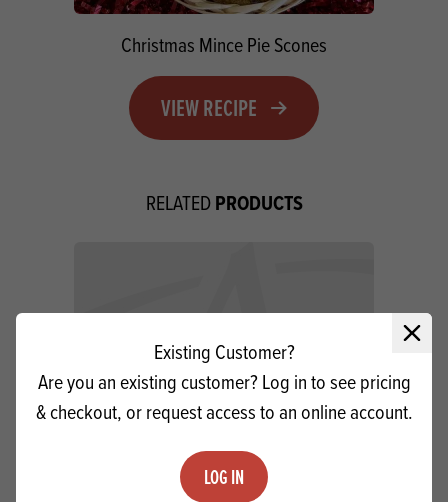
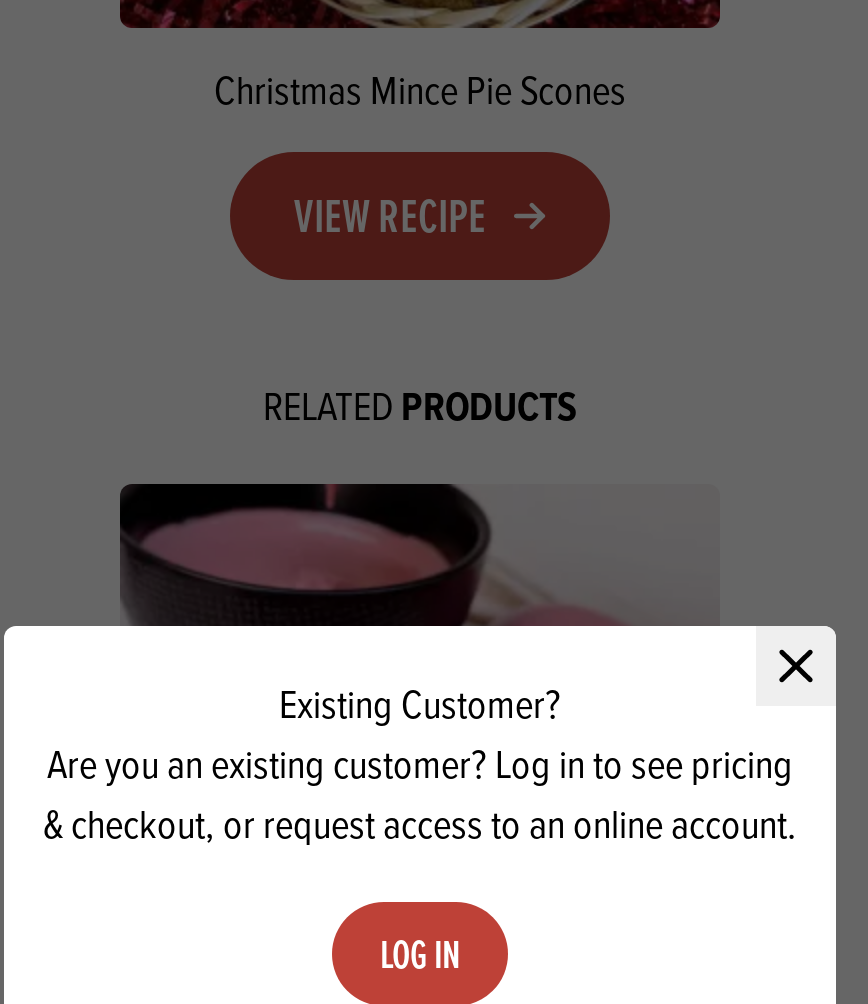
+ [image]
